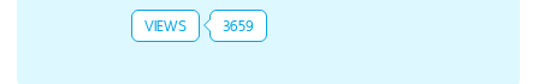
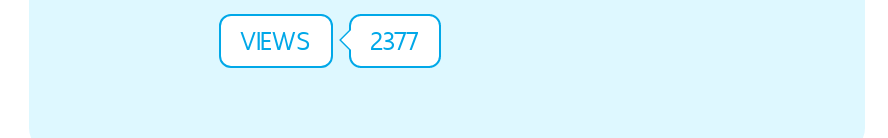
- VIEWS 3659
+ VIEWS 2377
